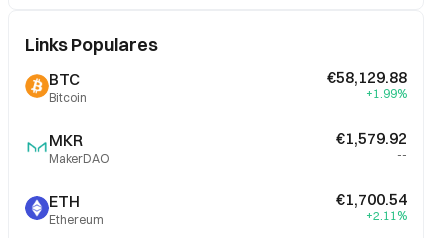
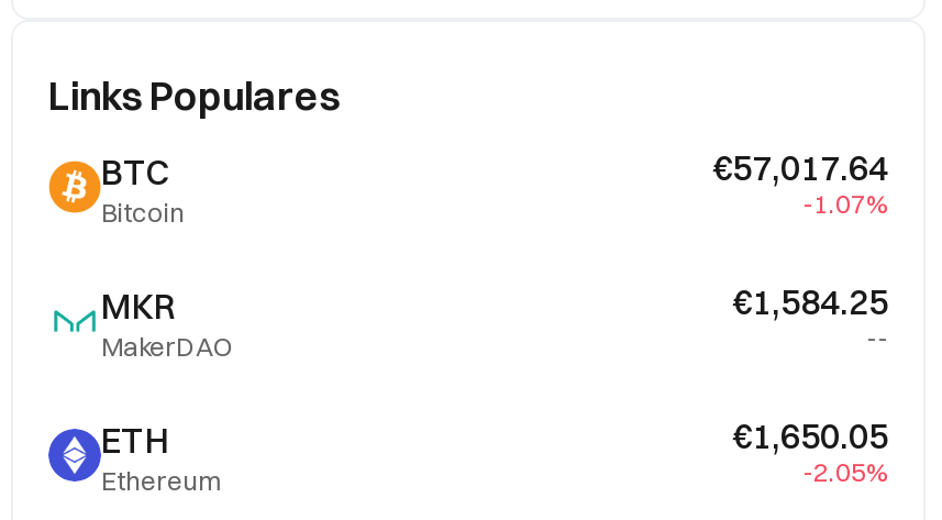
- €58,129.88
+ €57,017.64

- +1.99%
+ -1.07%

- €1,579.92
+ €1,584.25

- €1,700.54
+ €1,650.05

- +2.11%
+ -2.05%
